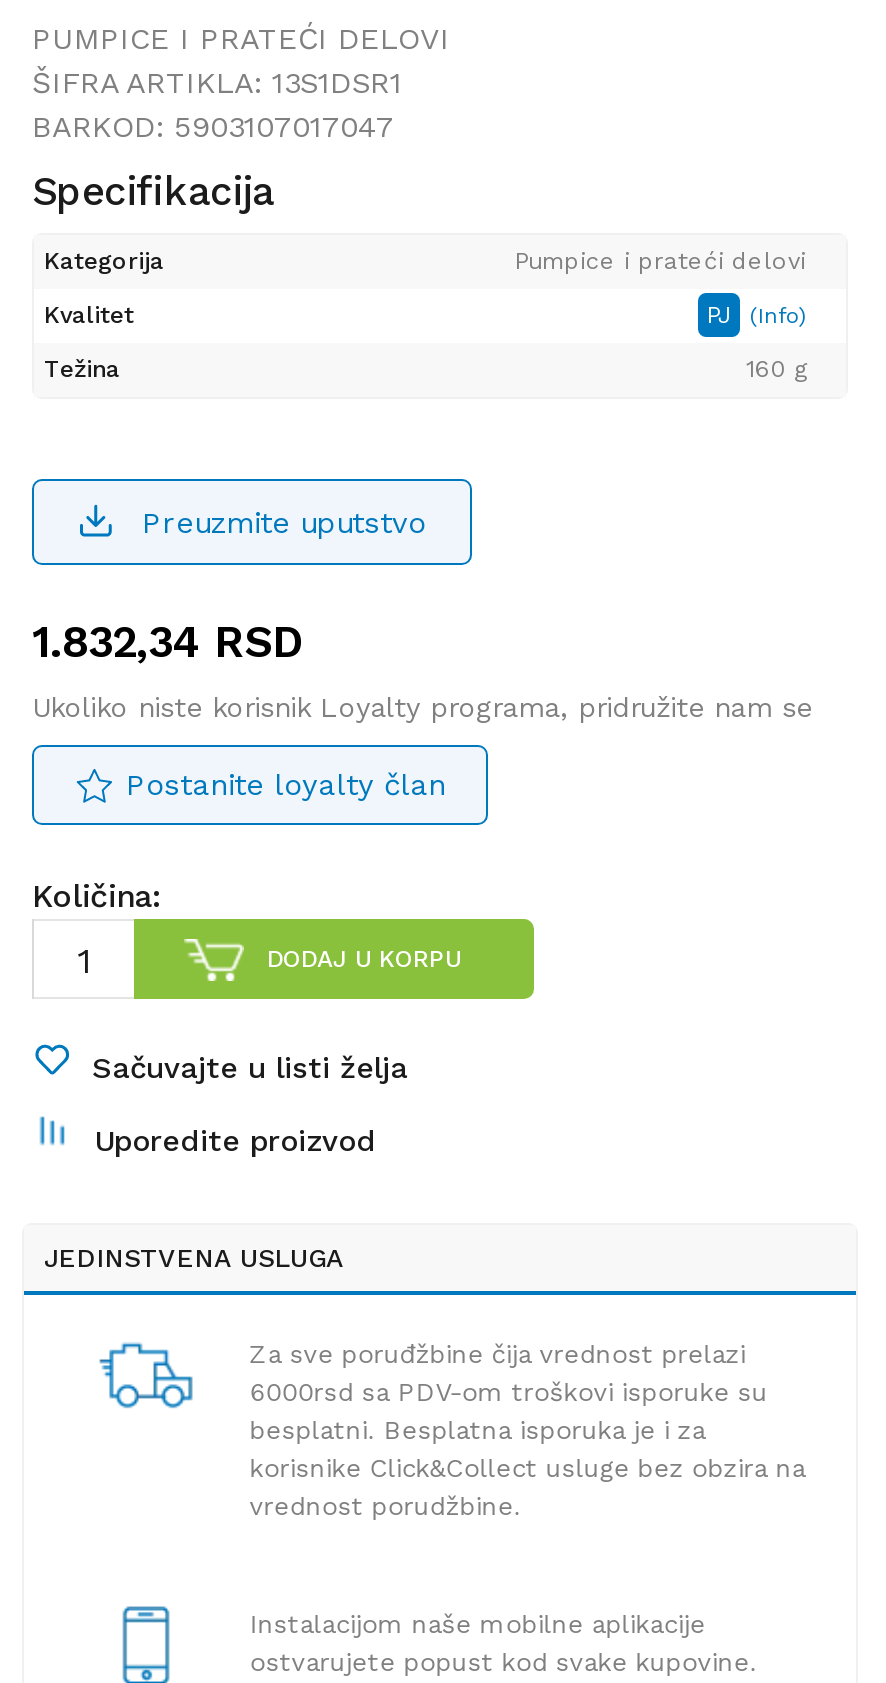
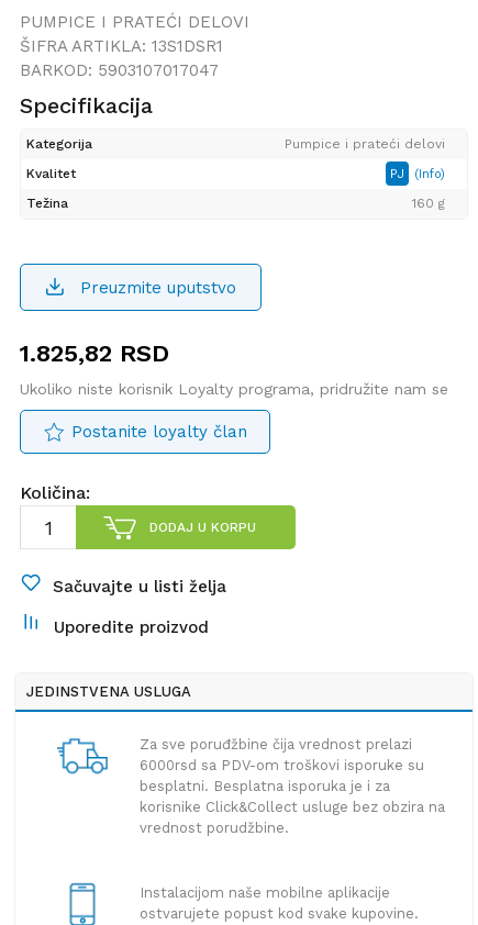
- 1.832,34 RSD
+ 1.825,82 RSD
